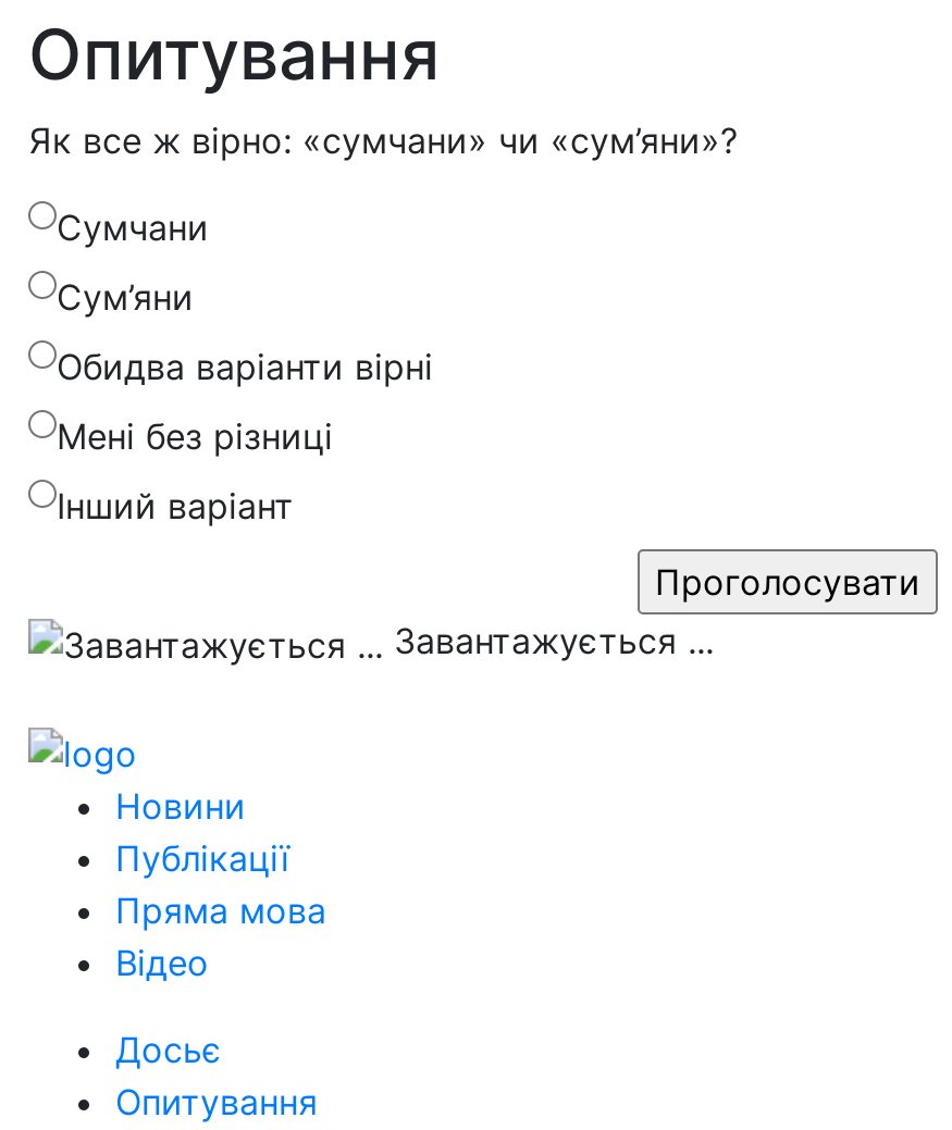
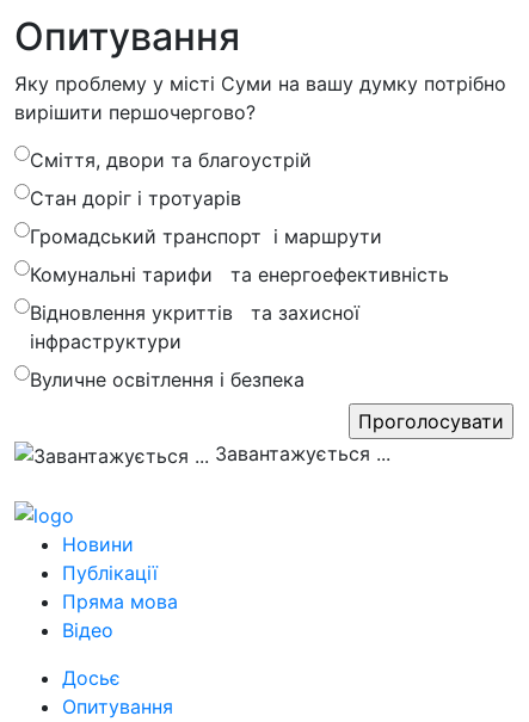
- Як все ж вірно: «сумчани» чи «сум’яни»?
- Сумчани
- Сум’яни
- Обидва варіанти вірні
- Мені без різниці
- Інший варіант
+ Яку проблему у місті Суми на вашу думку потрібно
+ вирішити першочергово?
+ Сміття, двори та благоустрій
+ Стан доріг і тротуарів
+ Громадський транспорт і маршрути
+ Комунальні тарифи та енергоефективність
+ Відновлення укриттів та захисної
+ інфраструктури
+ Вуличне освітлення і безпека
